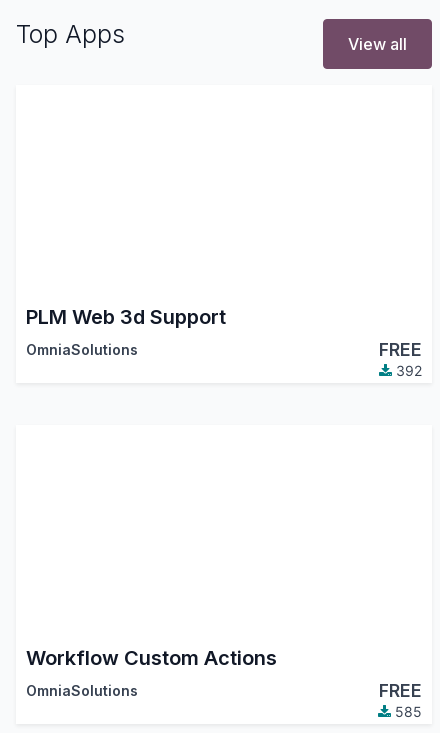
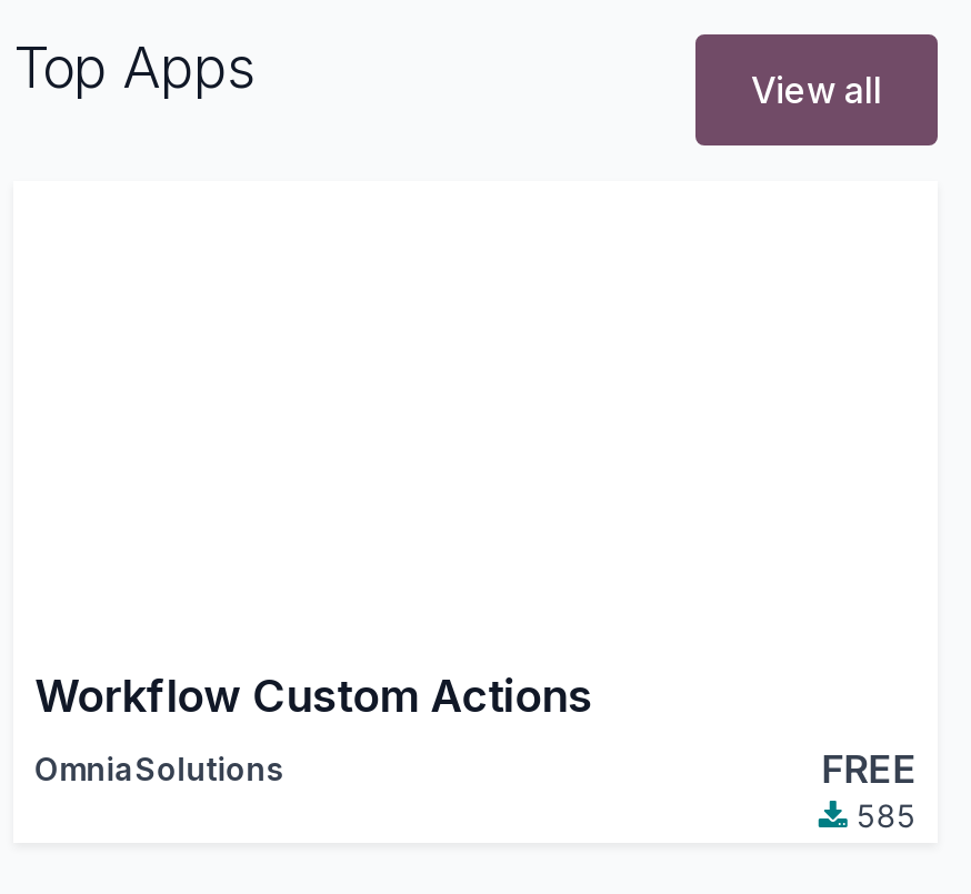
- PLM Web 3d Support
- OmniaSolutions
- FREE
- 392
